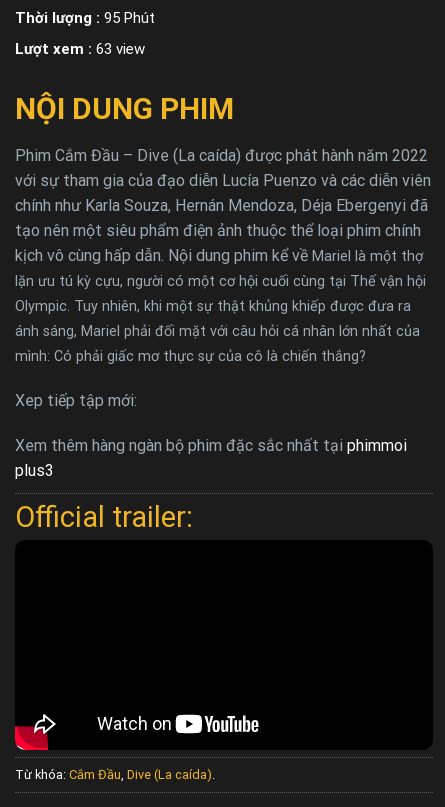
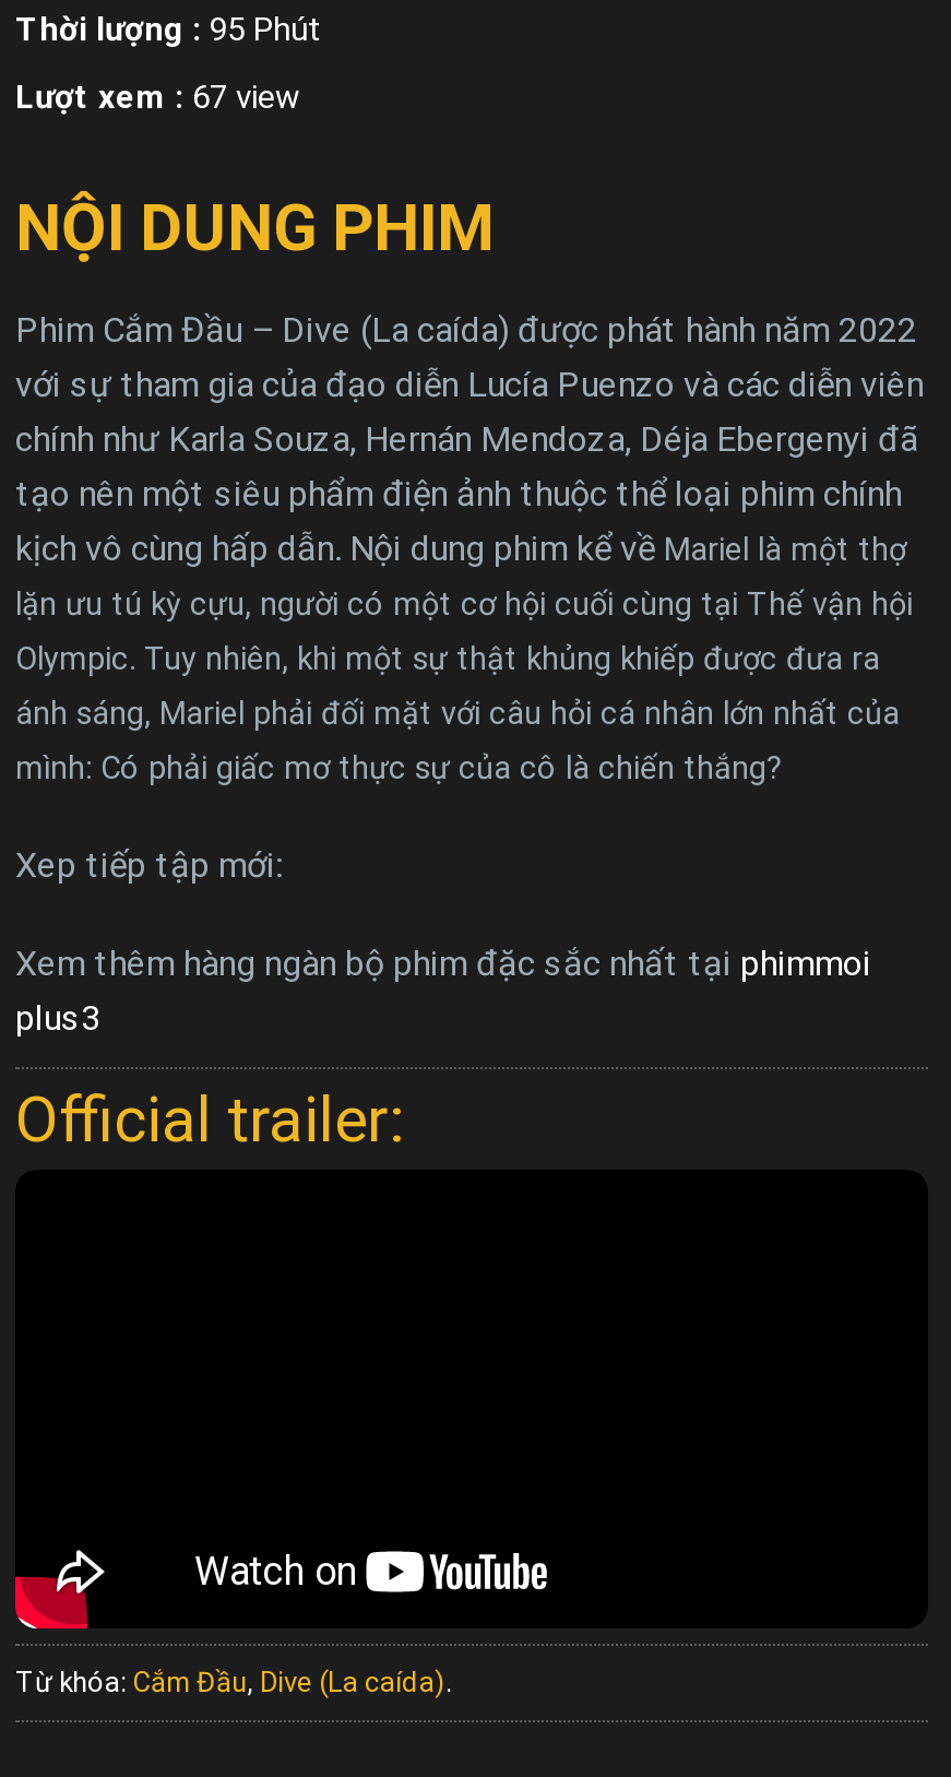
- Lượt xem : 63 view
+ Lượt xem : 67 view
